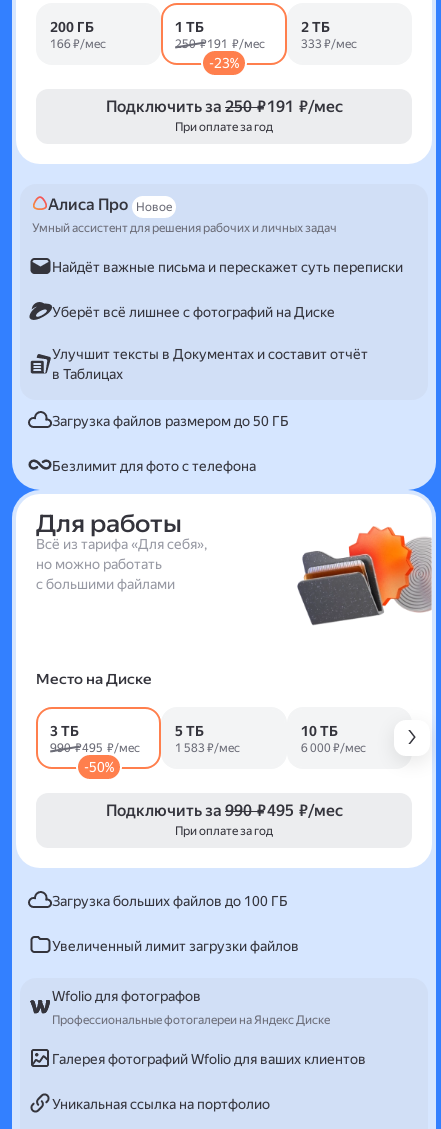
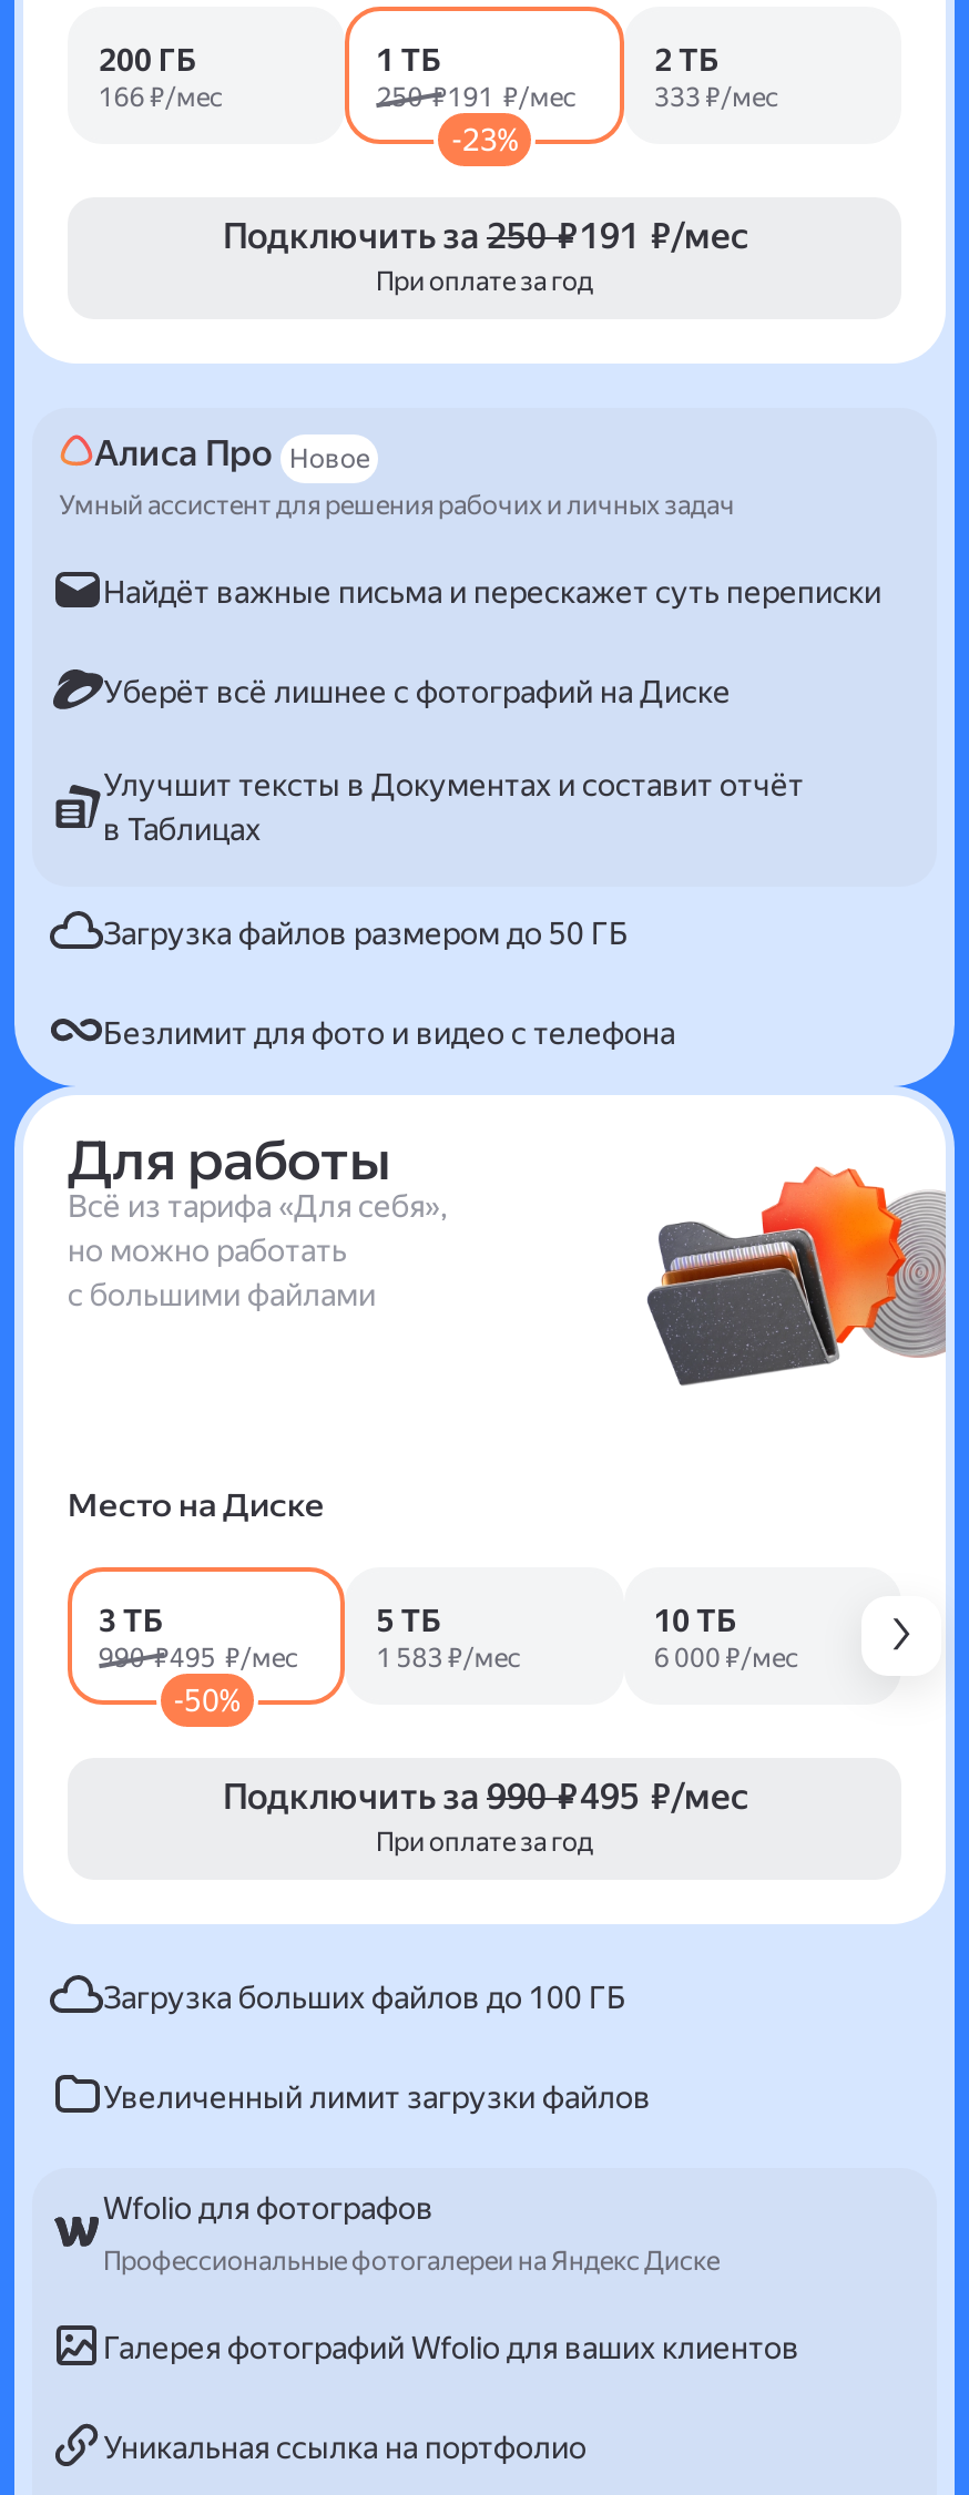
- Безлимит для фото с телефона
+ Безлимит для фото и видео с телефона
